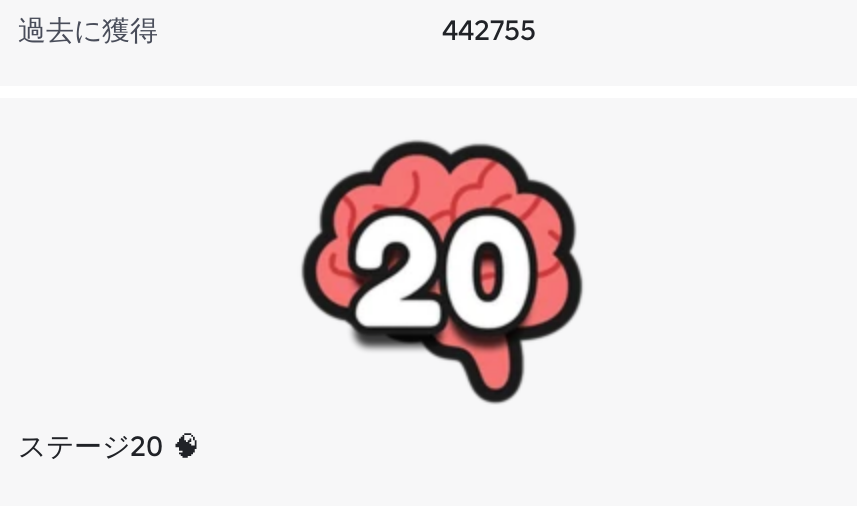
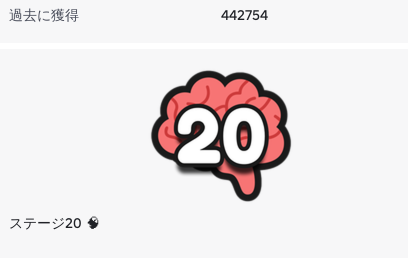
- 442755
+ 442754
